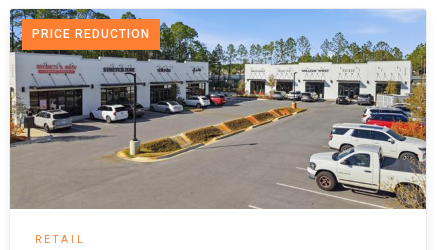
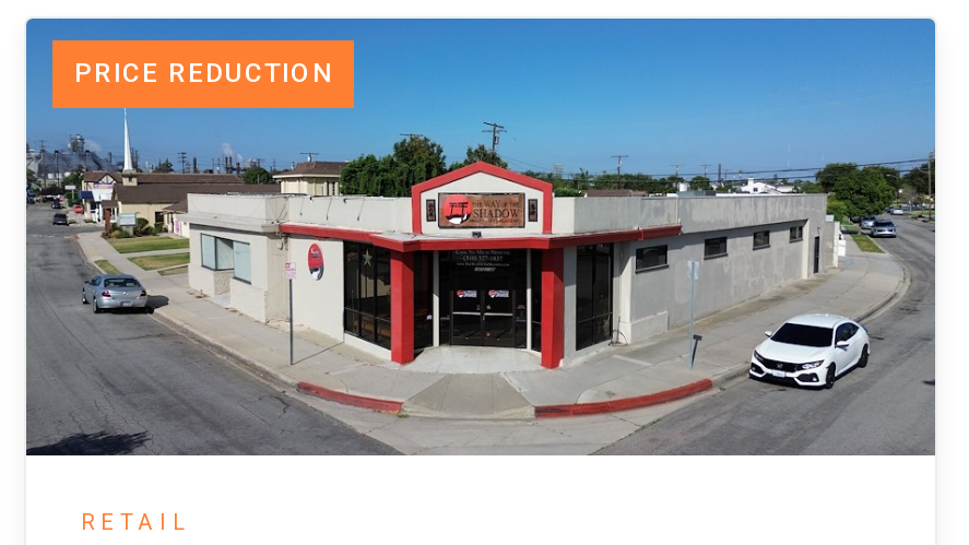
- [image]
+ [image]
